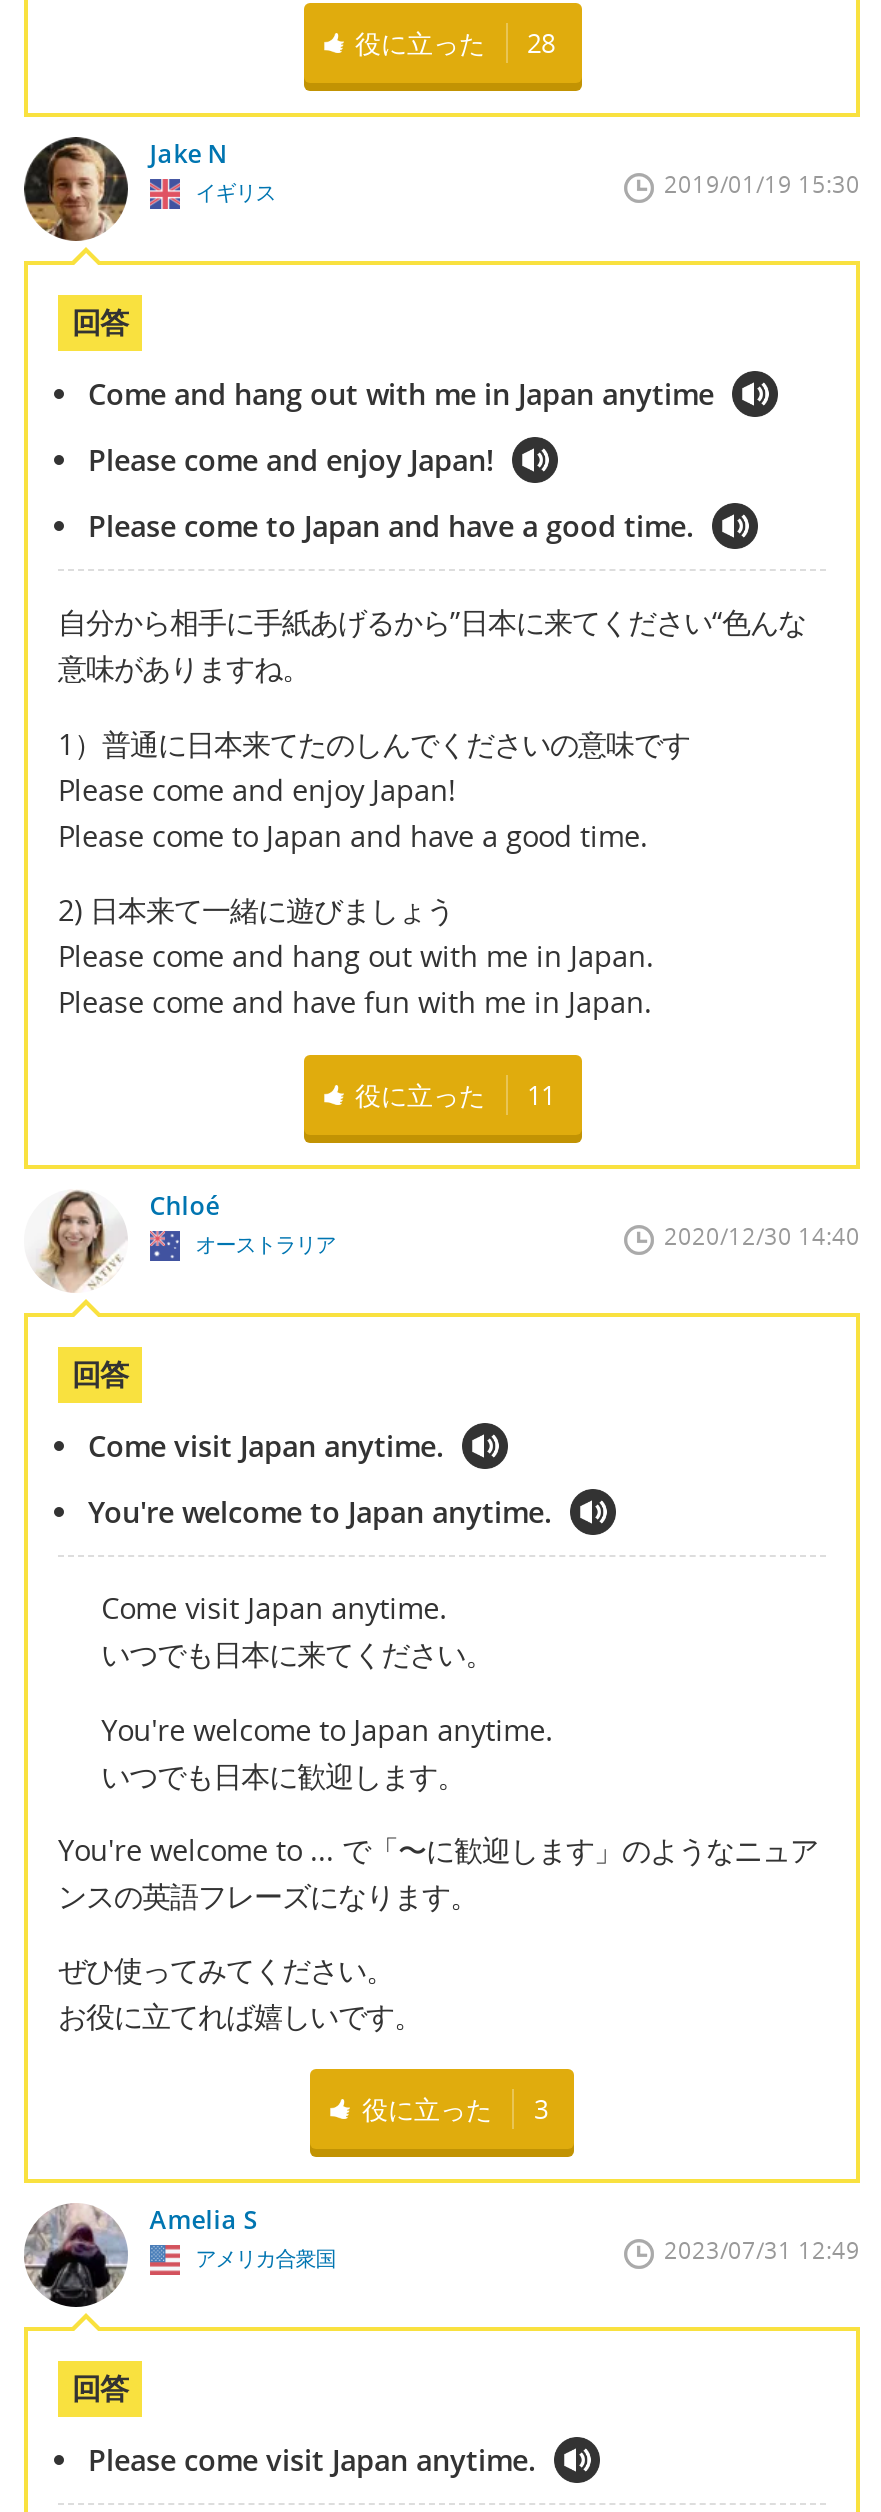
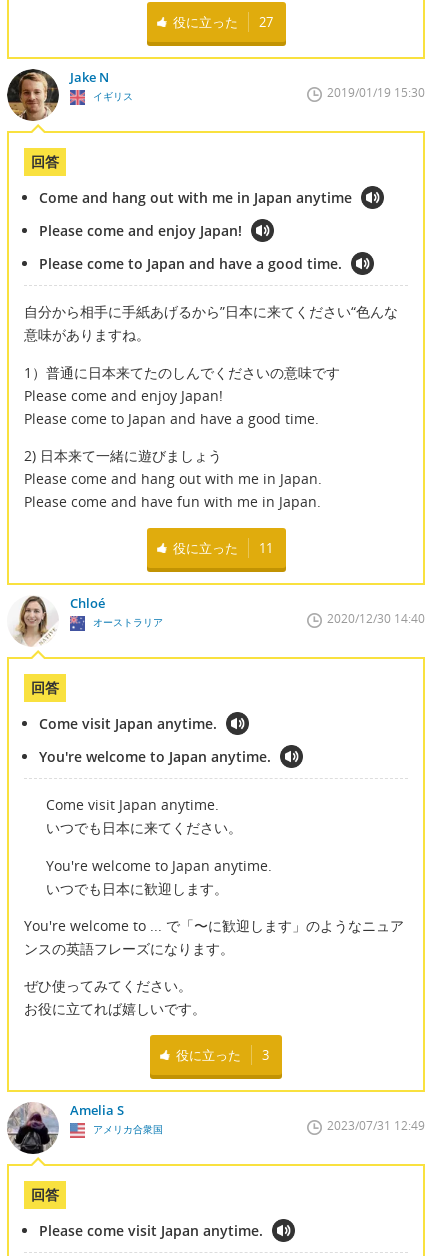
- 役に立った 28
+ 役に立った 27
